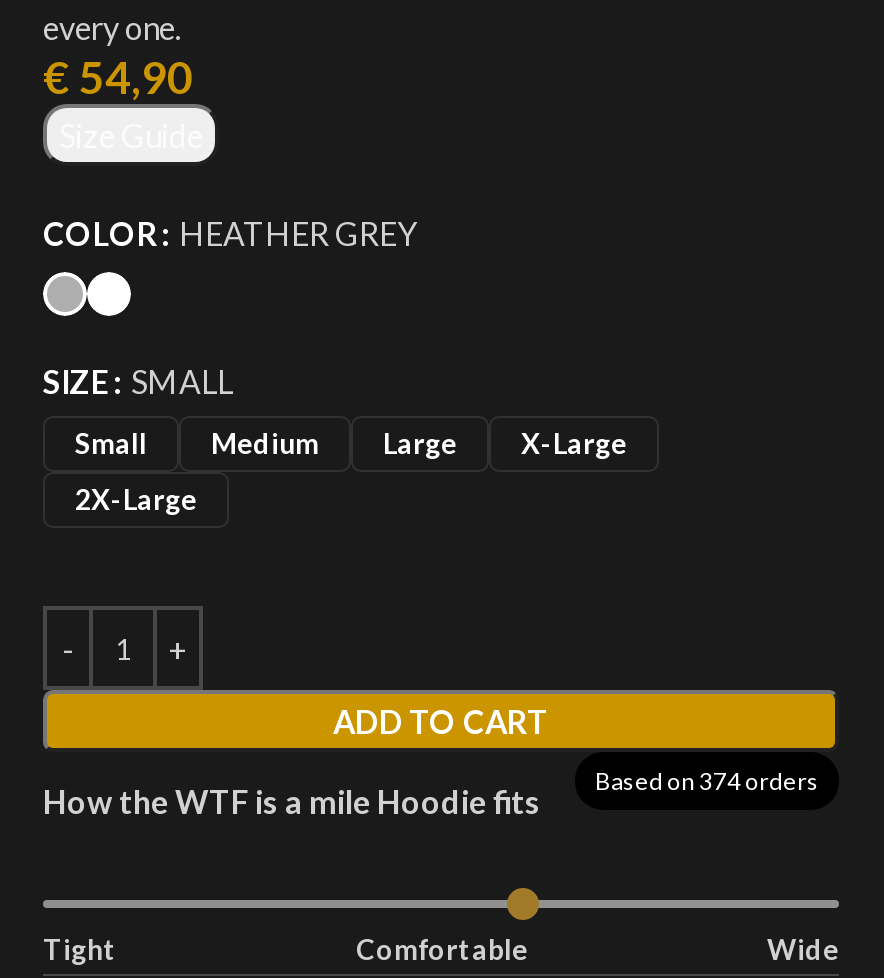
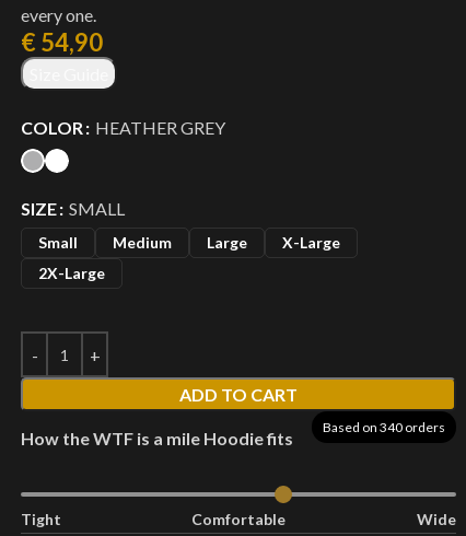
- Based on 374 orders
+ Based on 340 orders
